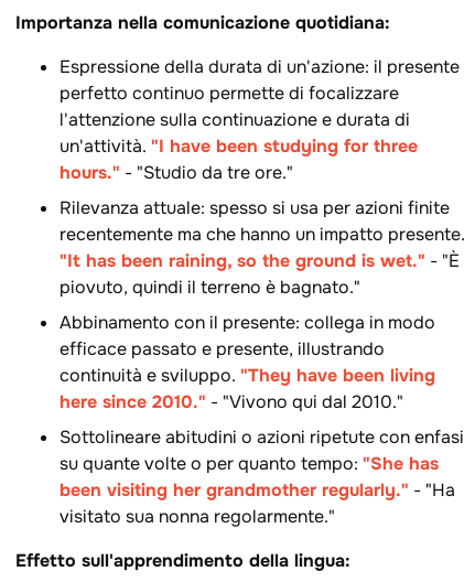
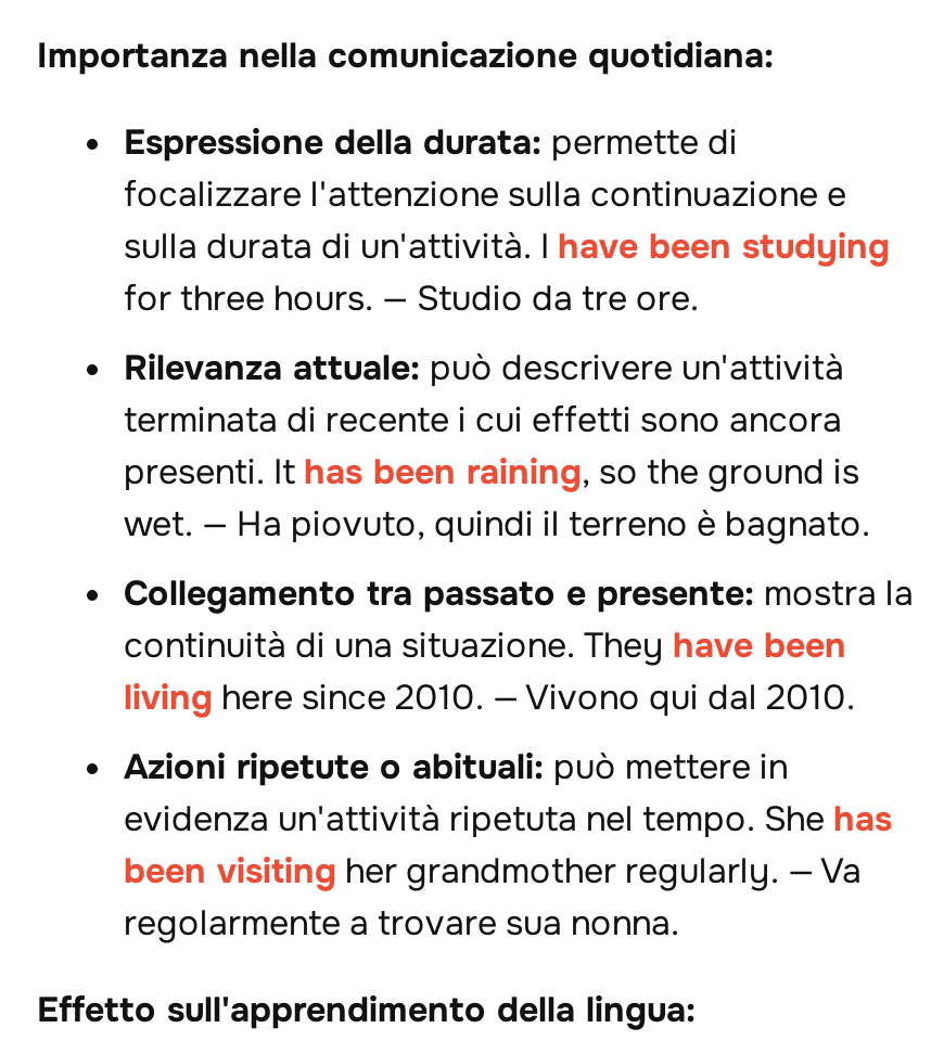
- Espressione della durata di un'azione: il presente
- perfetto continuo permette di focalizzare
- l'attenzione sulla continuazione e durata di
- un'attività. "I have been studying for three
- hours." - "Studio da tre ore."
+ Espressione della durata: permette di
+ focalizzare l'attenzione sulla continuazione e
+ sulla durata di un'attività. I have been studying
+ for three hours. — Studio da tre ore.

- Rilevanza attuale: spesso si usa per azioni finite
- recentemente ma che hanno un impatto presente.
- "It has been raining, so the ground is wet." - "È
- piovuto, quindi il terreno è bagnato."
+ Rilevanza attuale: può descrivere un'attività
+ terminata di recente i cui effetti sono ancora
+ presenti. It has been raining, so the ground is
+ wet. — Ha piovuto, quindi il terreno è bagnato.

- Abbinamento con il presente: collega in modo
- efficace passato e presente, illustrando
- continuità e sviluppo. "They have been living
- here since 2010." - "Vivono qui dal 2010."
+ Collegamento tra passato e presente: mostra la
+ continuità di una situazione. They have been
+ living here since 2010. — Vivono qui dal 2010.

- Sottolineare abitudini o azioni ripetute con enfasi
- su quante volte o per quanto tempo: "She has
- been visiting her grandmother regularly." - "Ha
- visitato sua nonna regolarmente."
+ Azioni ripetute o abituali: può mettere in
+ evidenza un'attività ripetuta nel tempo. She has
+ been visiting her grandmother regularly. — Va
+ regolarmente a trovare sua nonna.
